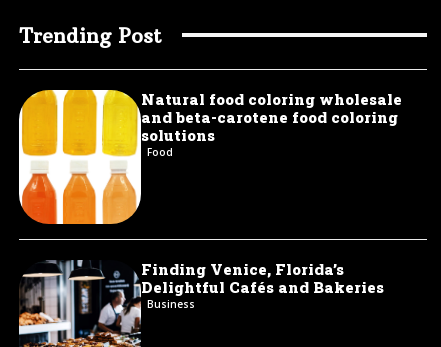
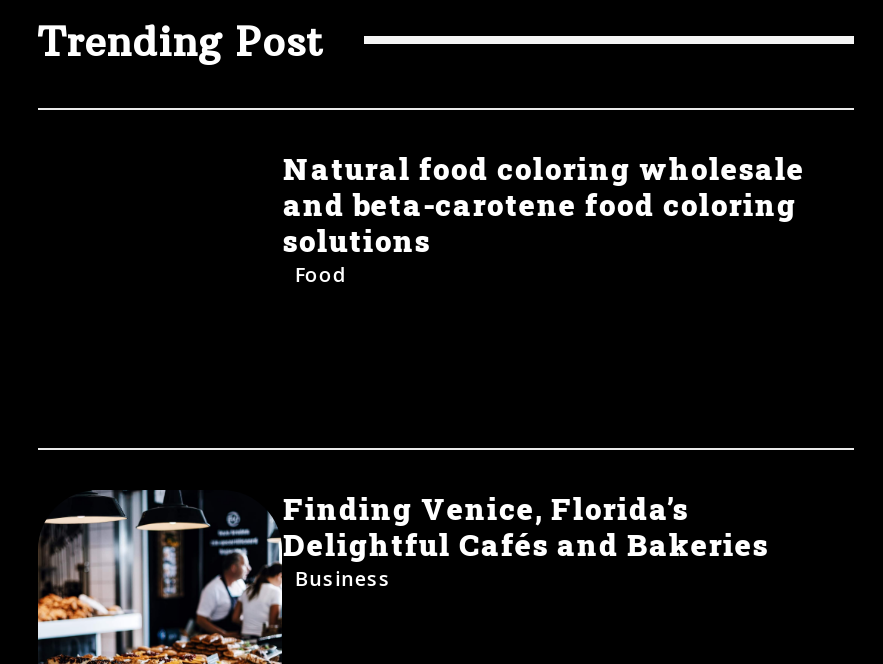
- [image]
